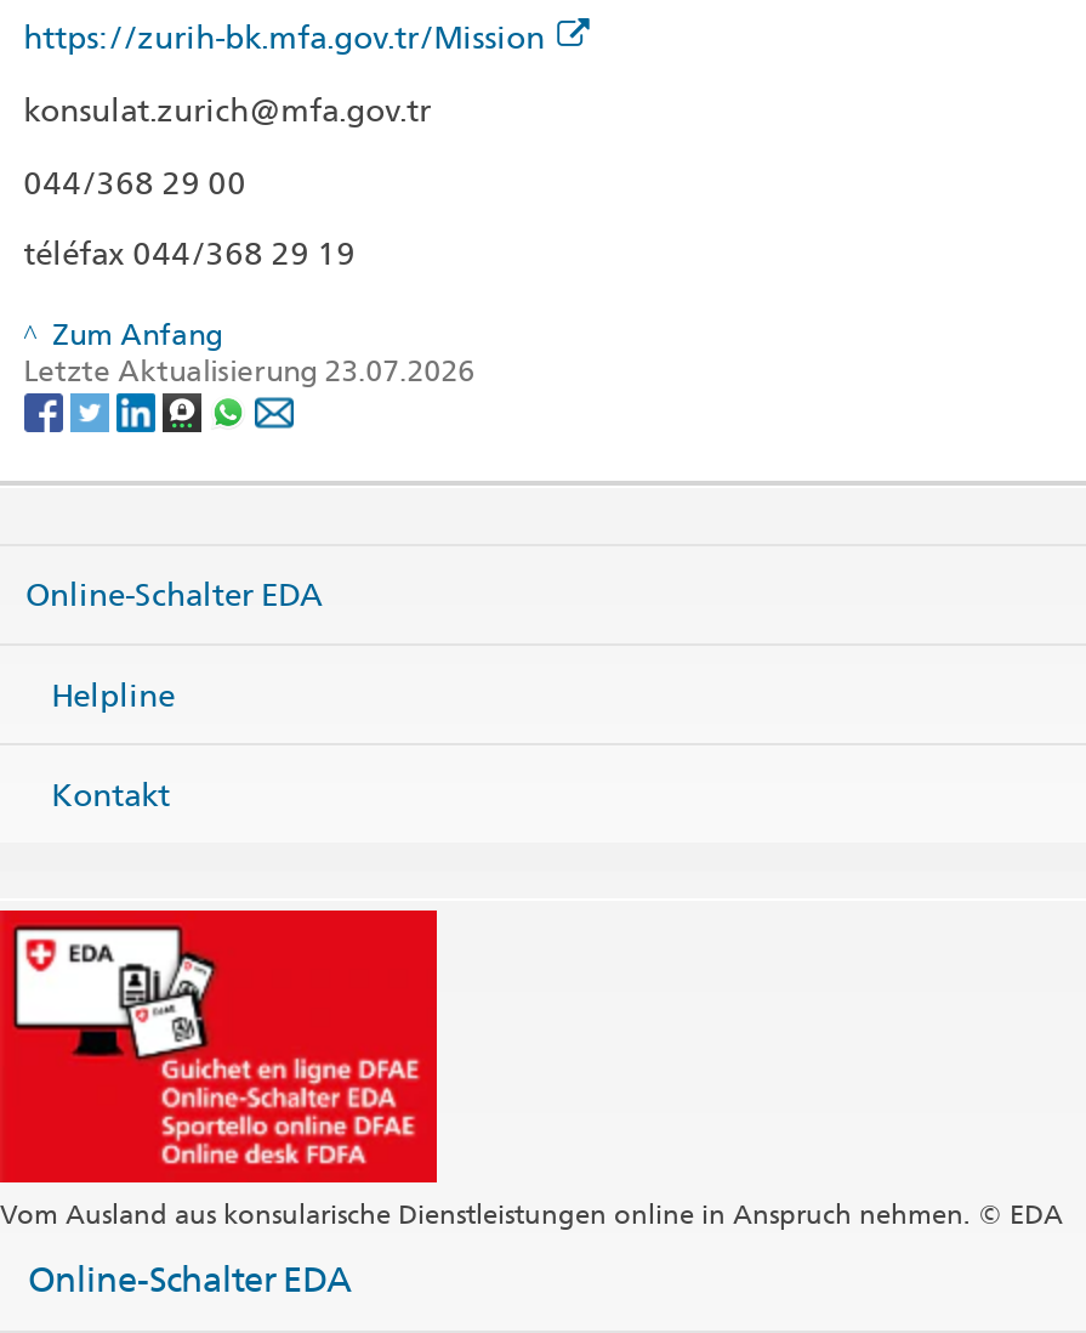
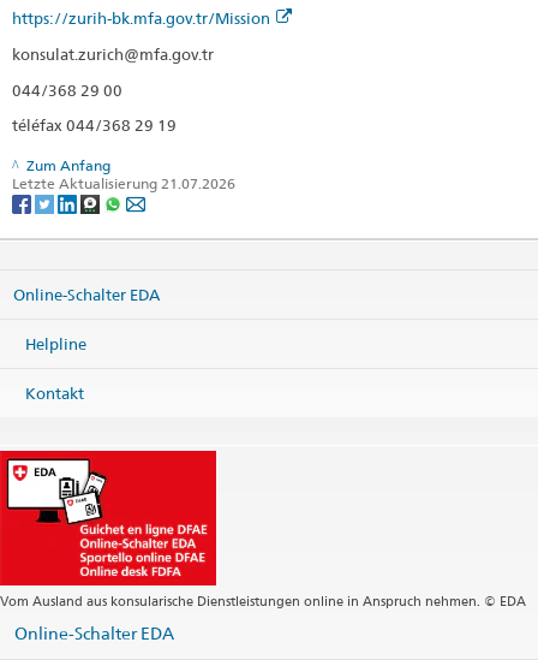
- Letzte Aktualisierung 23.07.2026
+ Letzte Aktualisierung 21.07.2026
